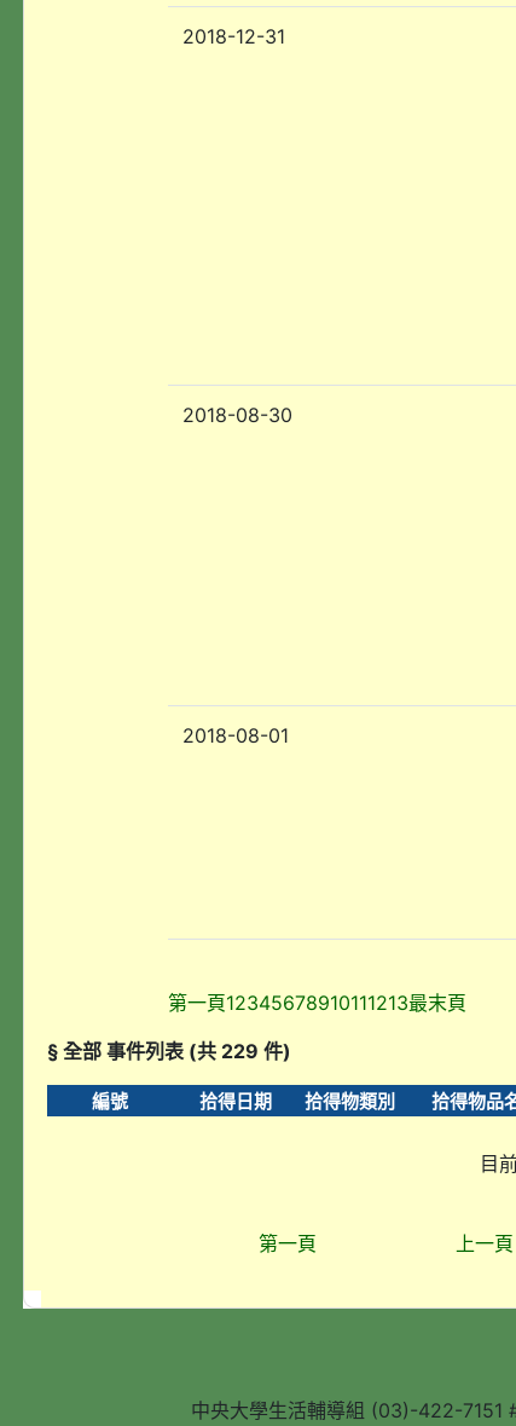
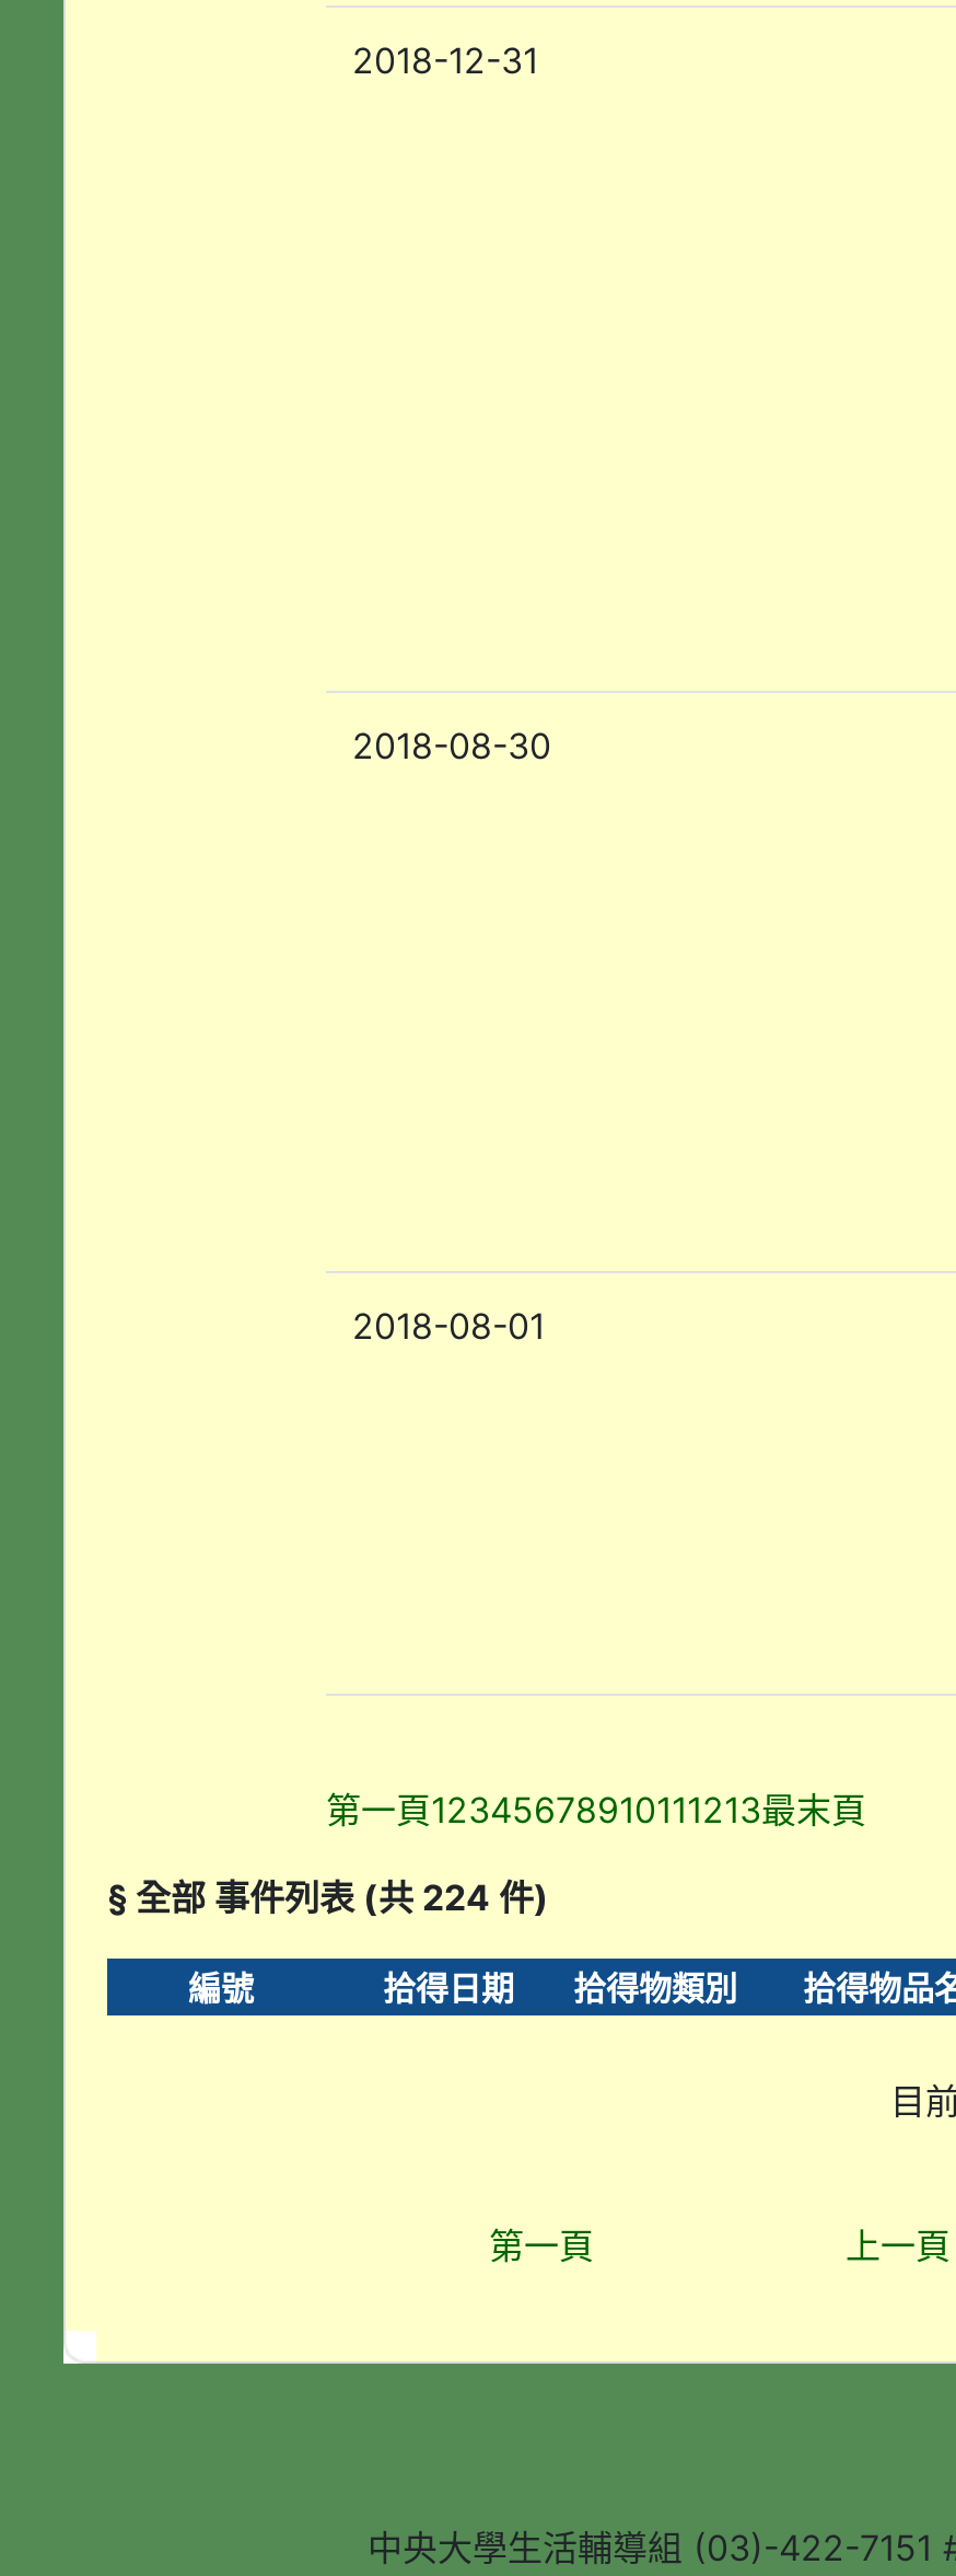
- § 全部 事件列表 (共 229 件)
+ § 全部 事件列表 (共 224 件)
